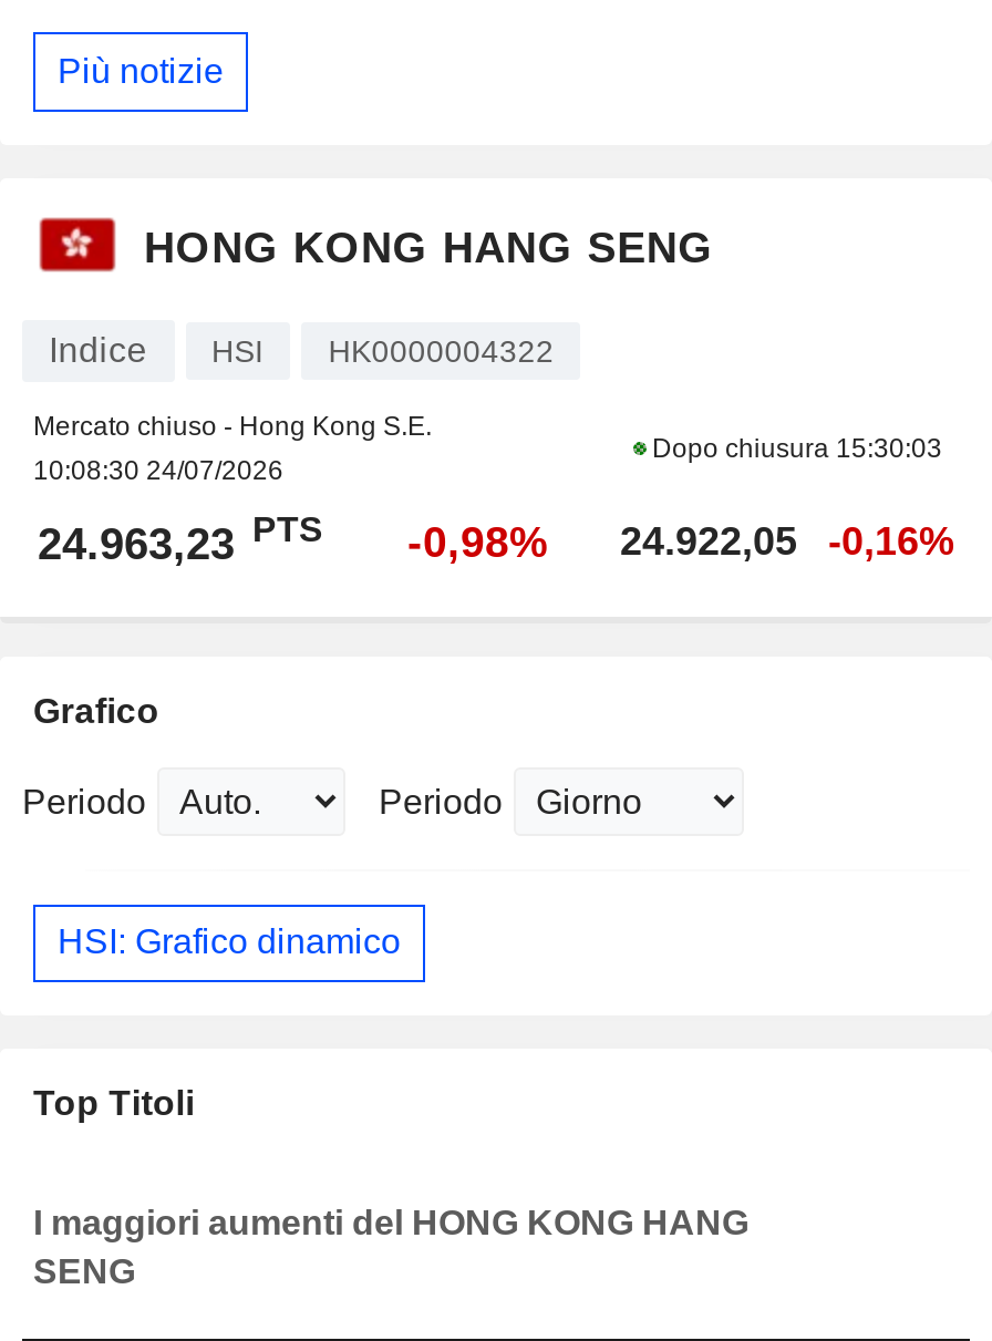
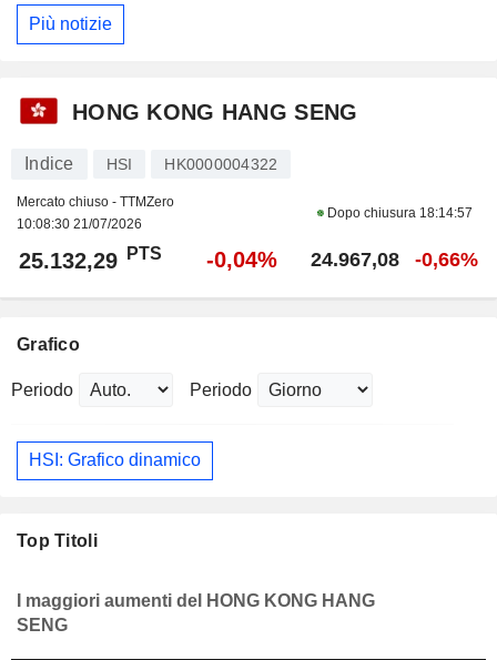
- Mercato chiuso - Hong Kong S.E.
- 10:08:30 24/07/2026
+ Mercato chiuso - TTMZero
+ 10:08:30 21/07/2026

- Dopo chiusura 15:30:03
+ Dopo chiusura 18:14:57

- 24.963,23 PTS
- -0,98%
- 24.922,05
- -0,16%
+ 25.132,29 PTS
+ -0,04%
+ 24.967,08
+ -0,66%
